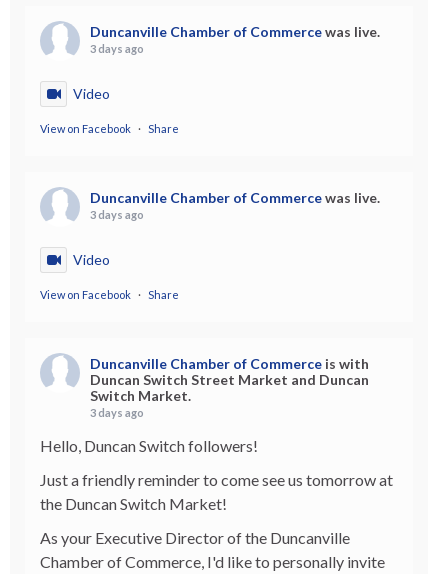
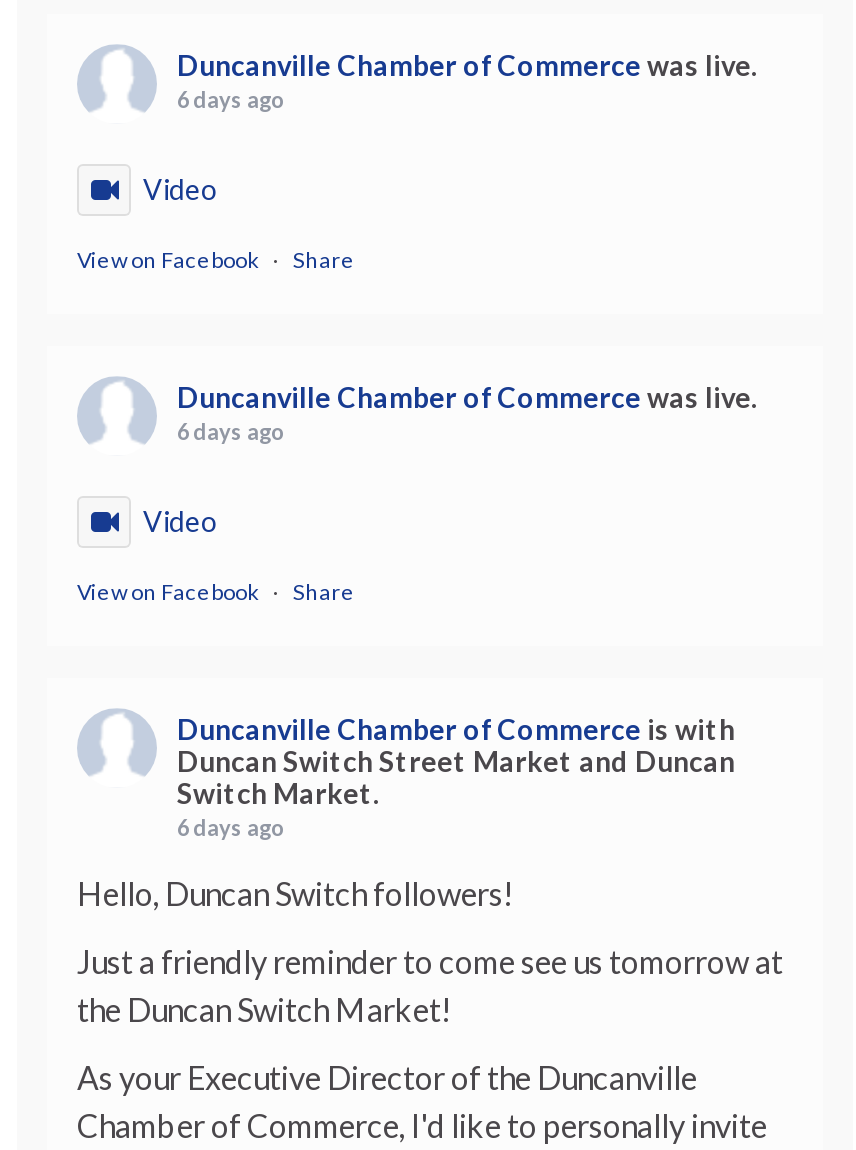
- 3 days ago
+ 6 days ago

- 3 days ago
+ 6 days ago

- 3 days ago
+ 6 days ago
